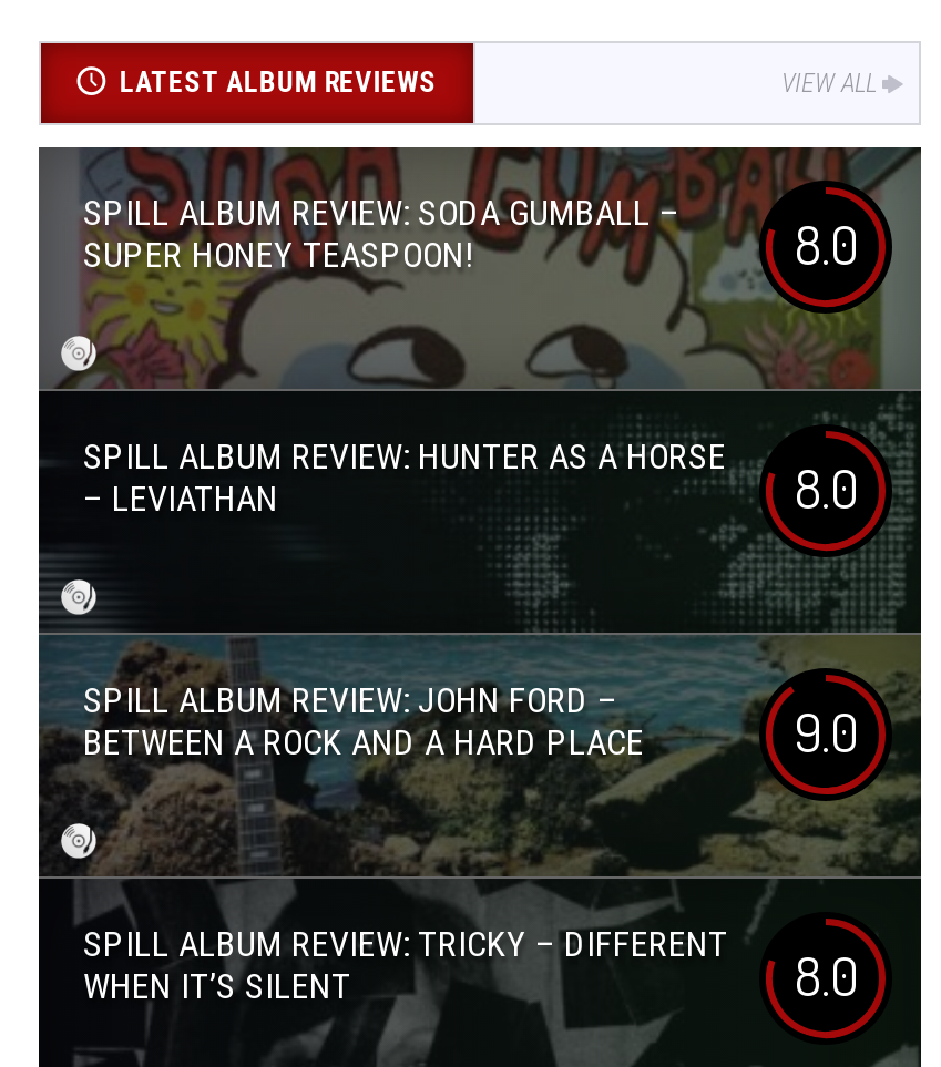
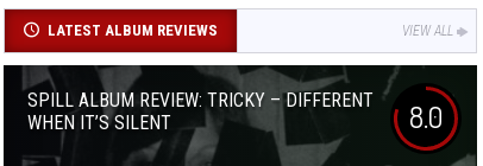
- [image]
- SPILL ALBUM REVIEW: SODA GUMBALL –
- SUPER HONEY TEASPOON!
- 8.0
- SPILL ALBUM REVIEW: HUNTER AS A HORSE
- – LEVIATHAN
- 8.0
- SPILL ALBUM REVIEW: JOHN FORD –
- BETWEEN A ROCK AND A HARD PLACE
- 9.0
